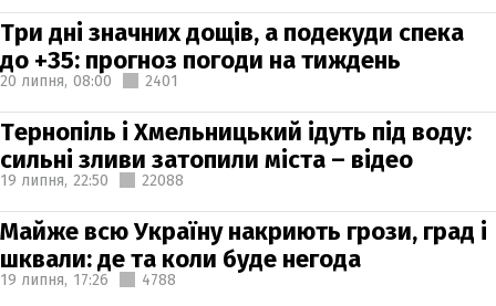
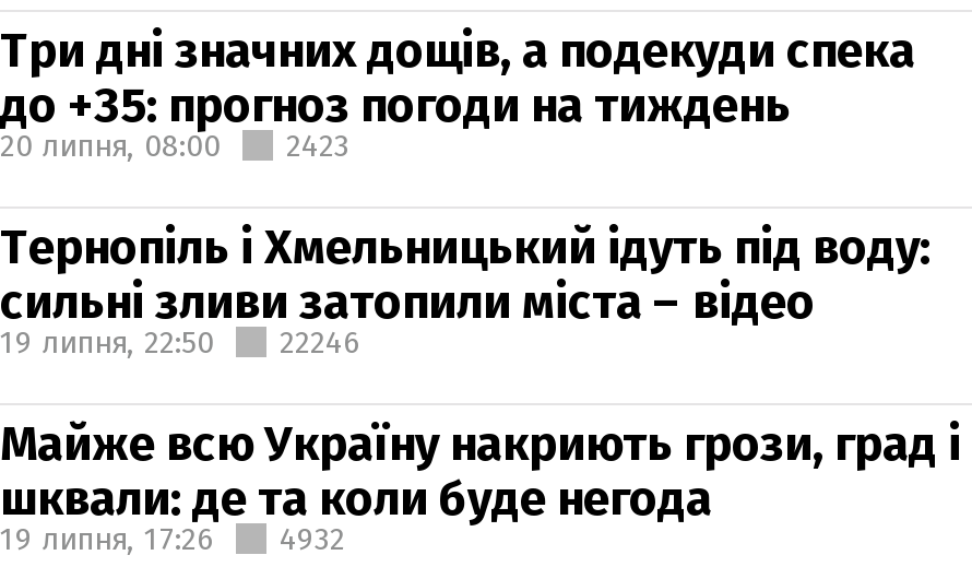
- 20 липня, 08:00 2401
+ 20 липня, 08:00 2423

- 19 липня, 22:50 22088
+ 19 липня, 22:50 22246

- 19 липня, 17:26 4788
+ 19 липня, 17:26 4932
